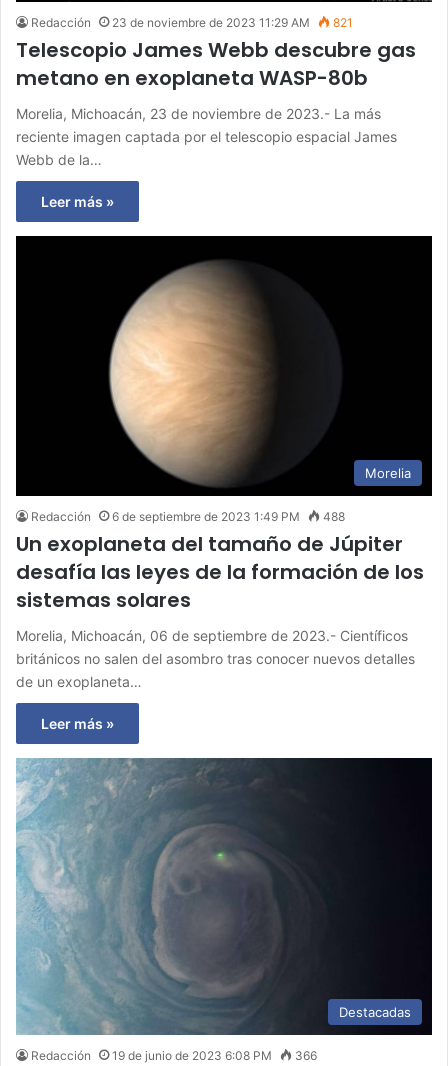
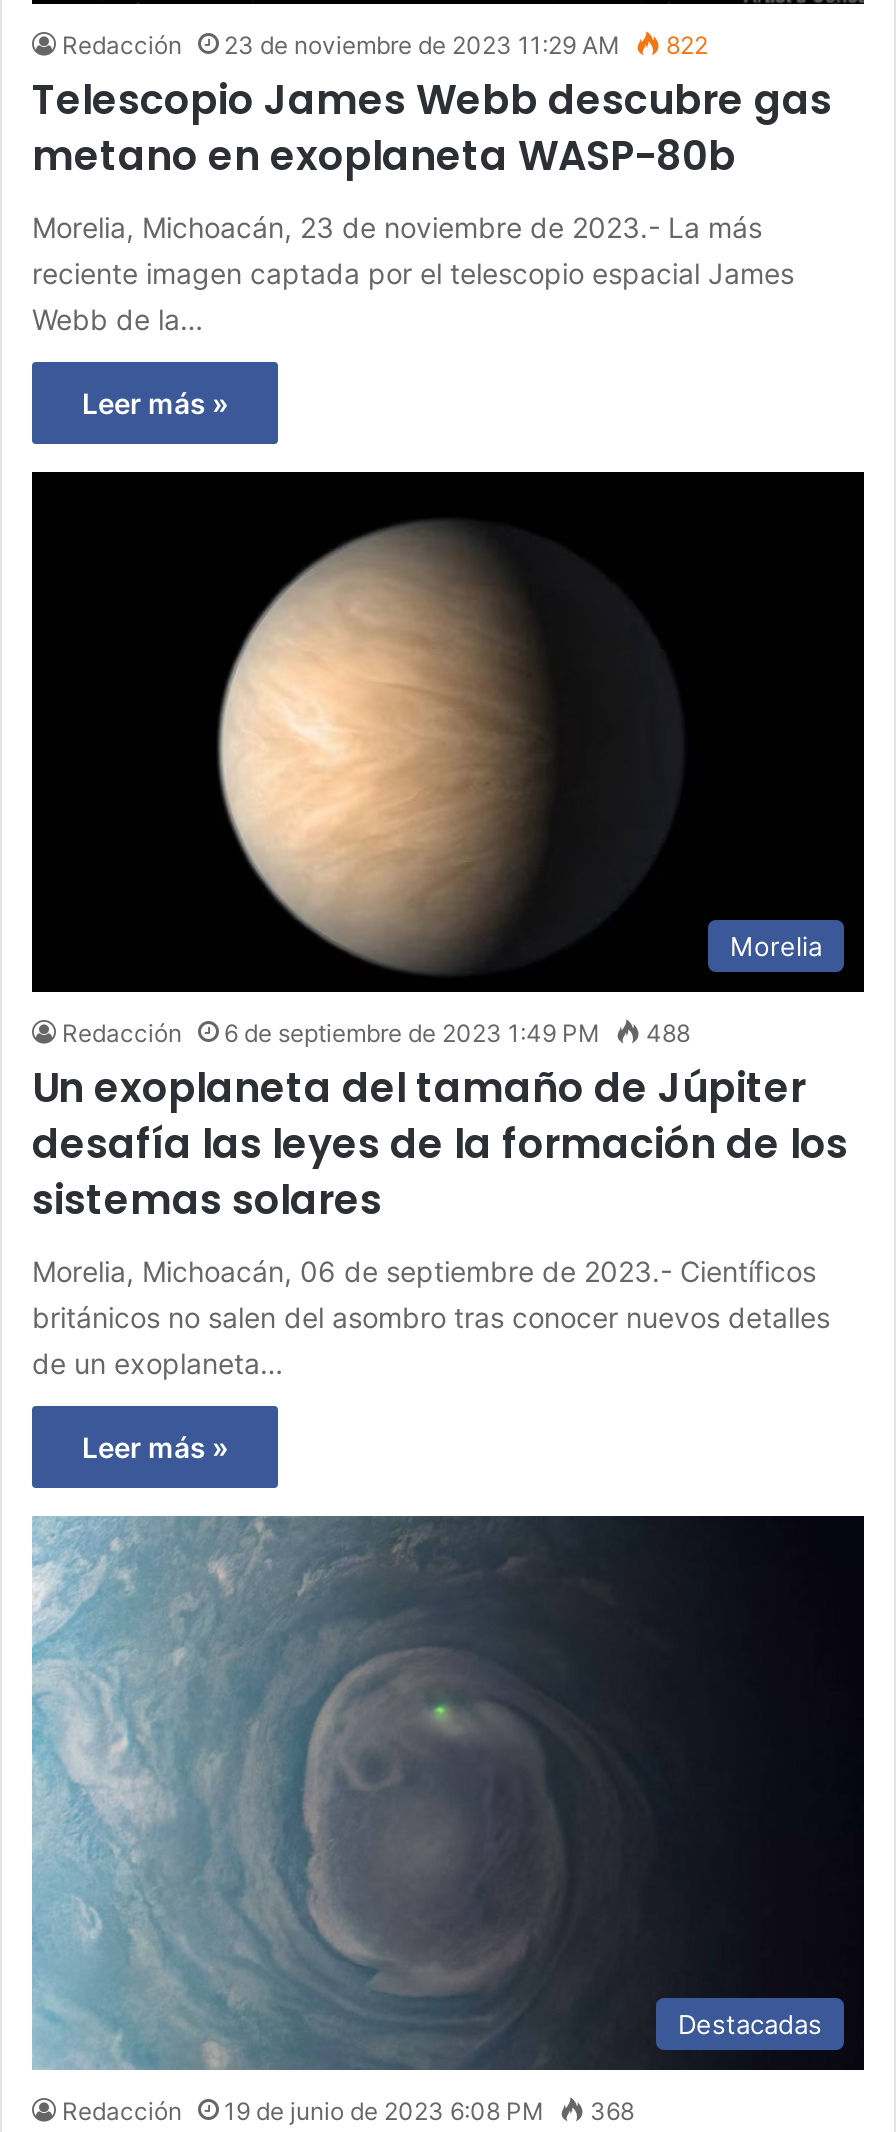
- Redacción 23 de noviembre de 2023 11:29 AM 821
+ Redacción 23 de noviembre de 2023 11:29 AM 822

- Redacción 19 de junio de 2023 6:08 PM 366
+ Redacción 19 de junio de 2023 6:08 PM 368
